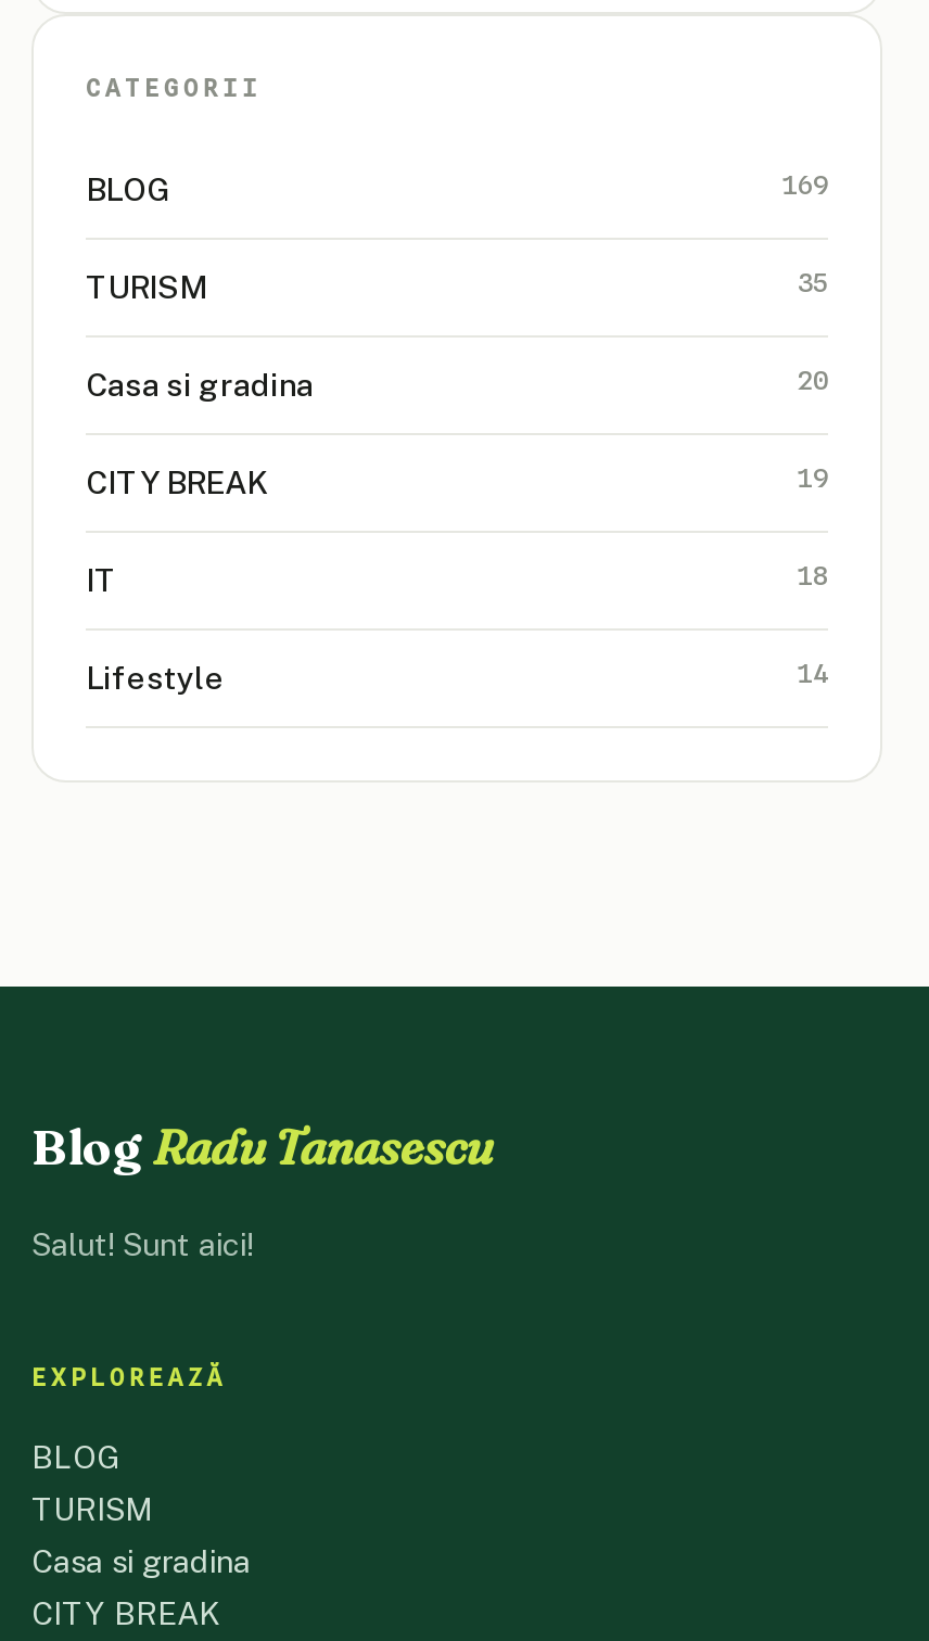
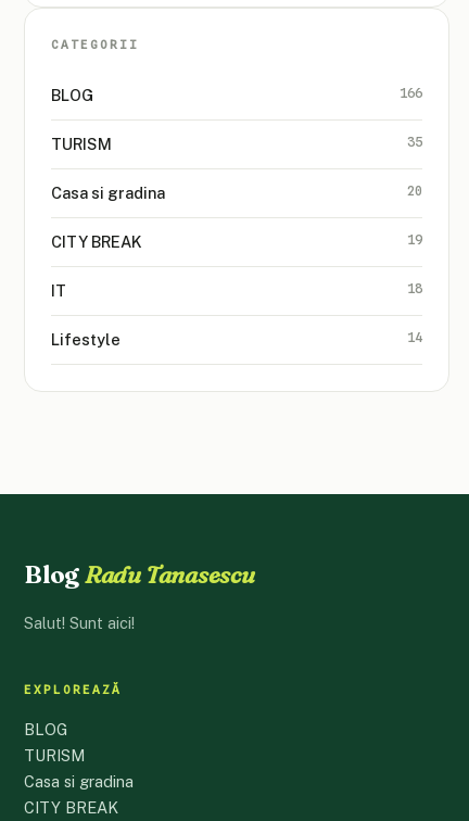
- 169
+ 166
